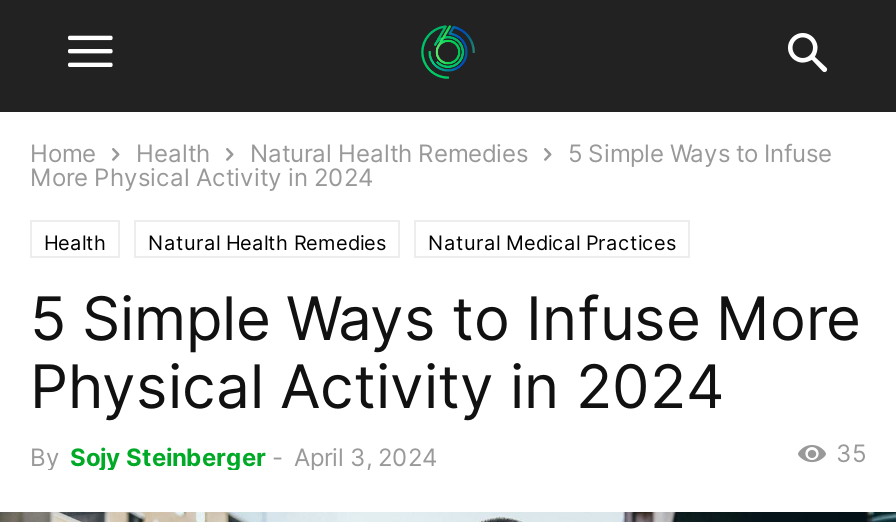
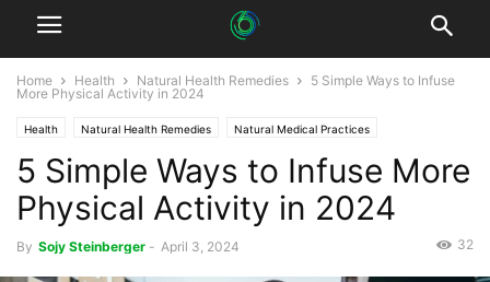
- 35
+ 32
